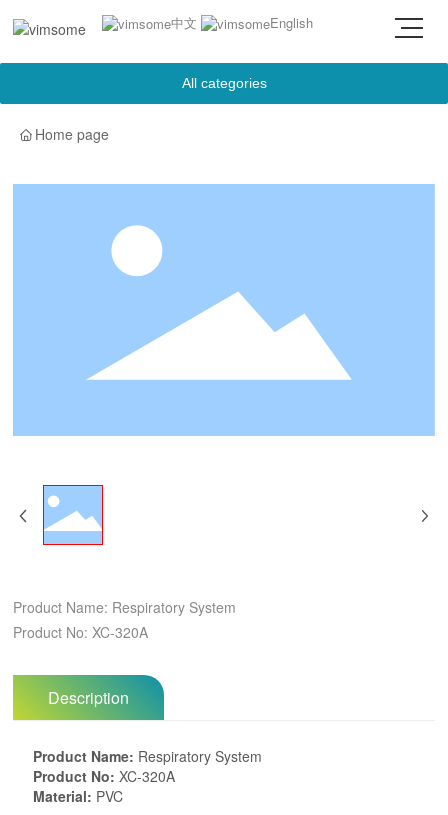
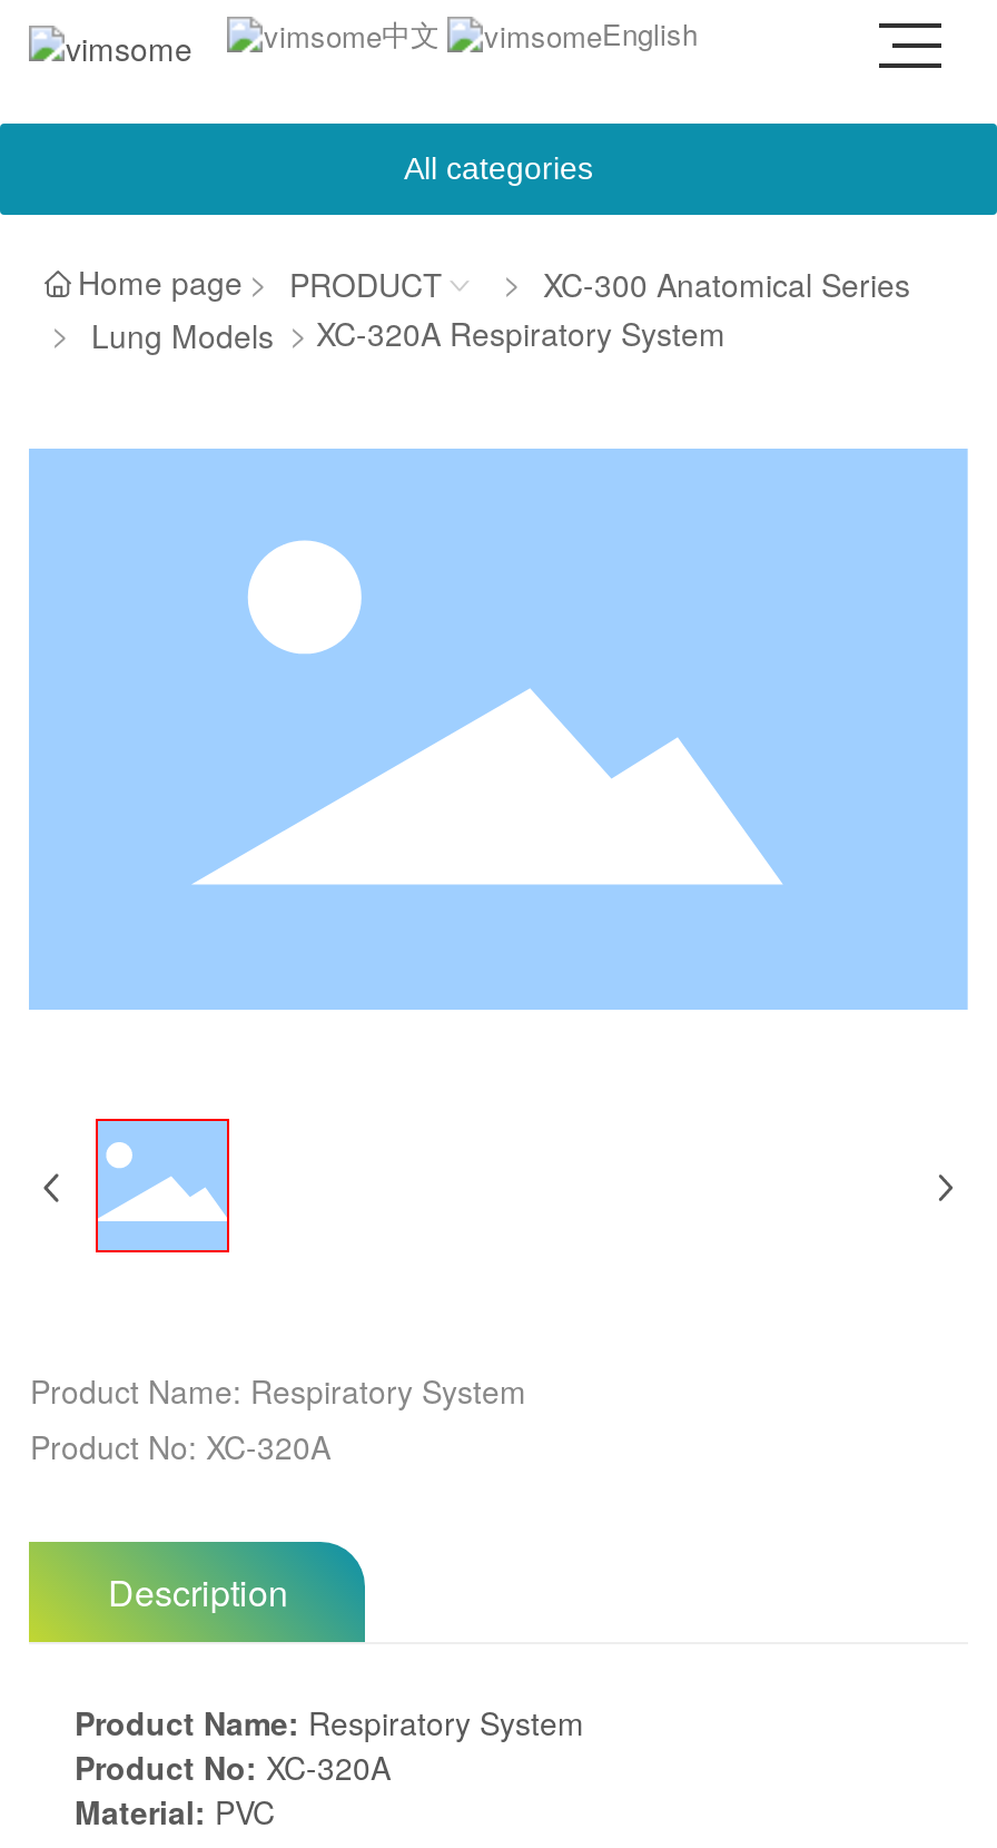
+ PRODUCT
+ XC-300 Anatomical Series
+ Lung Models
+ XC-320A Respiratory System
